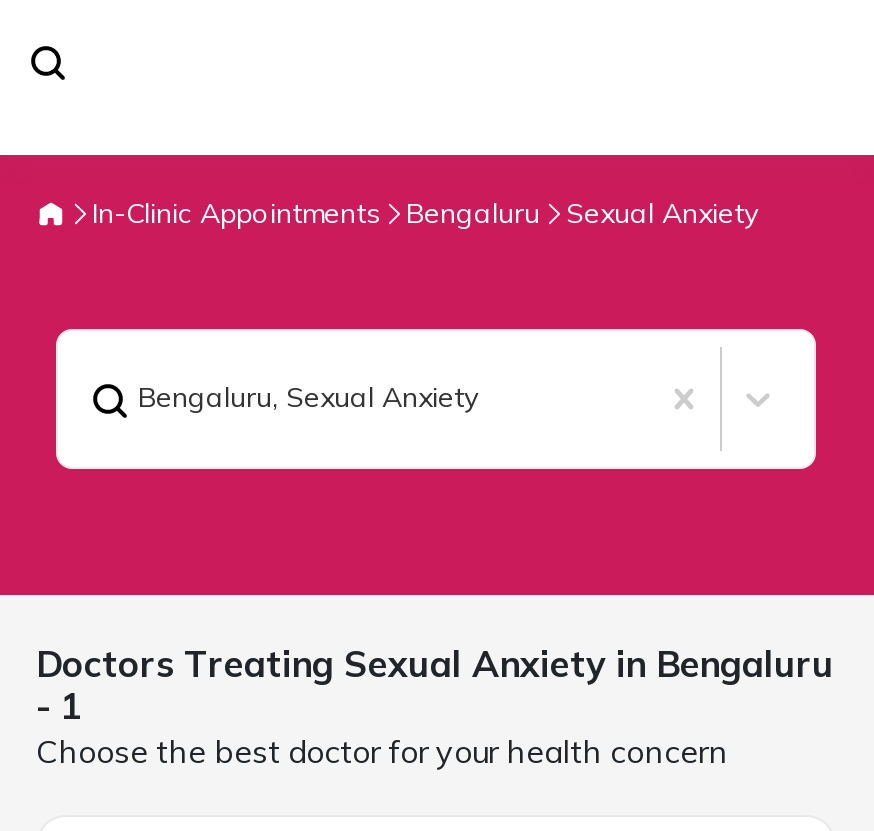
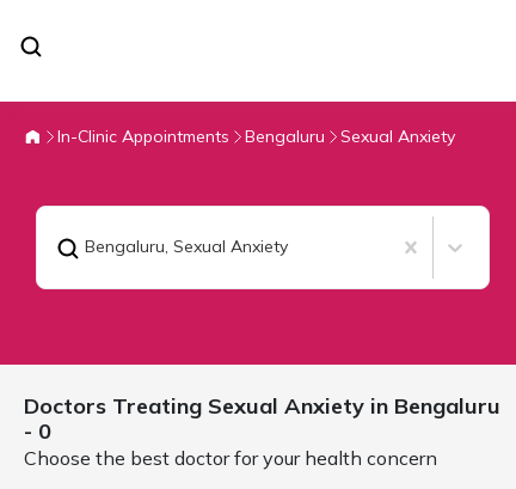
- - 1
+ - 0
